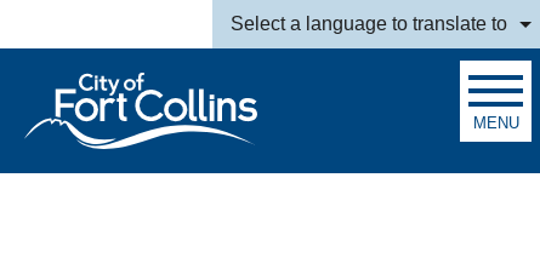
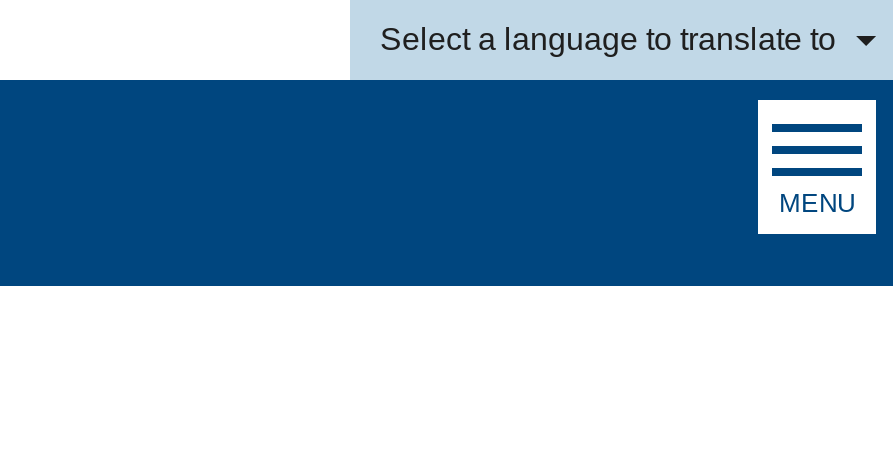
- [image]
